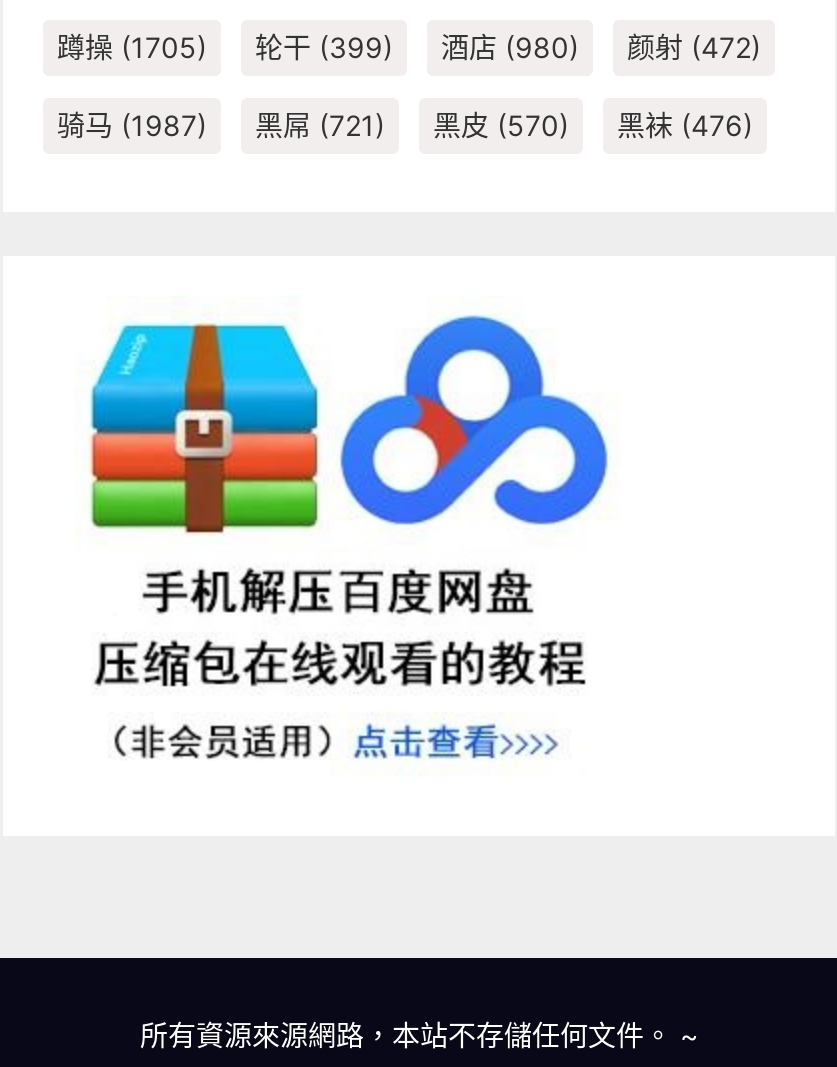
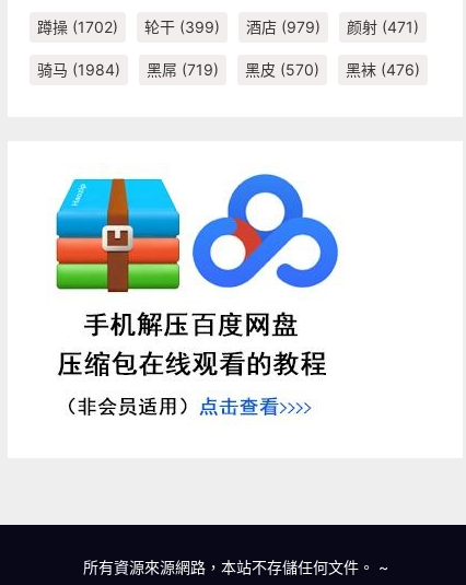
- 蹲操(1705)
+ 蹲操(1702)

- 酒店(980)
+ 酒店(979)

- 颜射(472)
+ 颜射(471)

- 骑马(1987)
+ 骑马(1984)

- 黑屌(721)
+ 黑屌(719)
